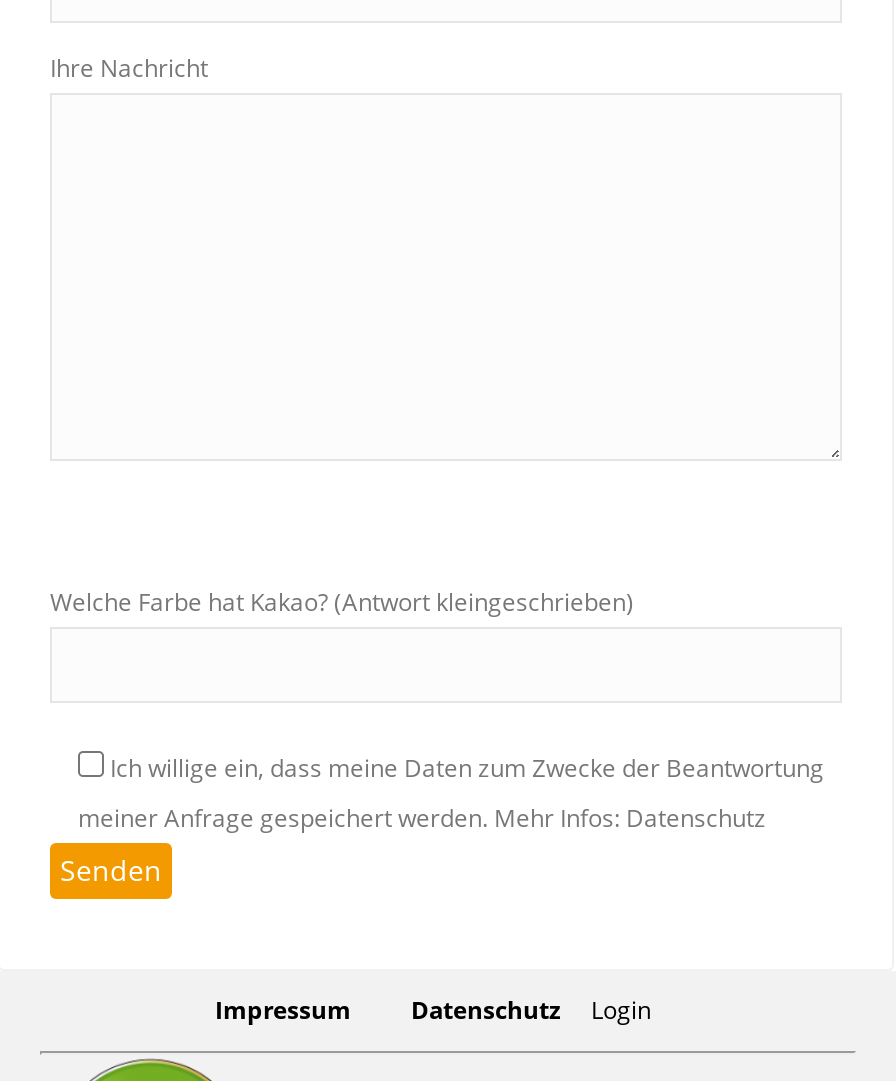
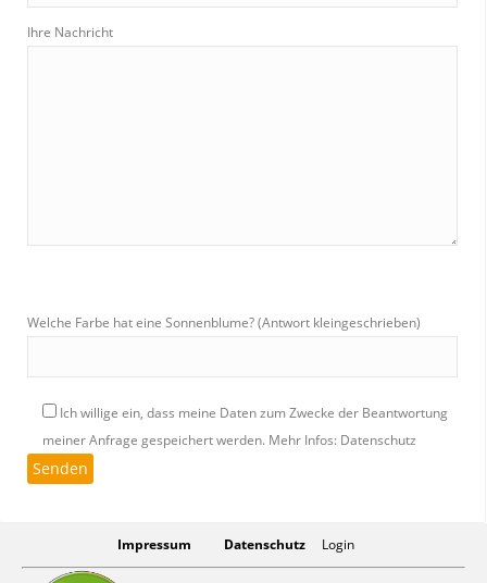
- Welche Farbe hat Kakao? (Antwort kleingeschrieben)
+ Welche Farbe hat eine Sonnenblume? (Antwort kleingeschrieben)
